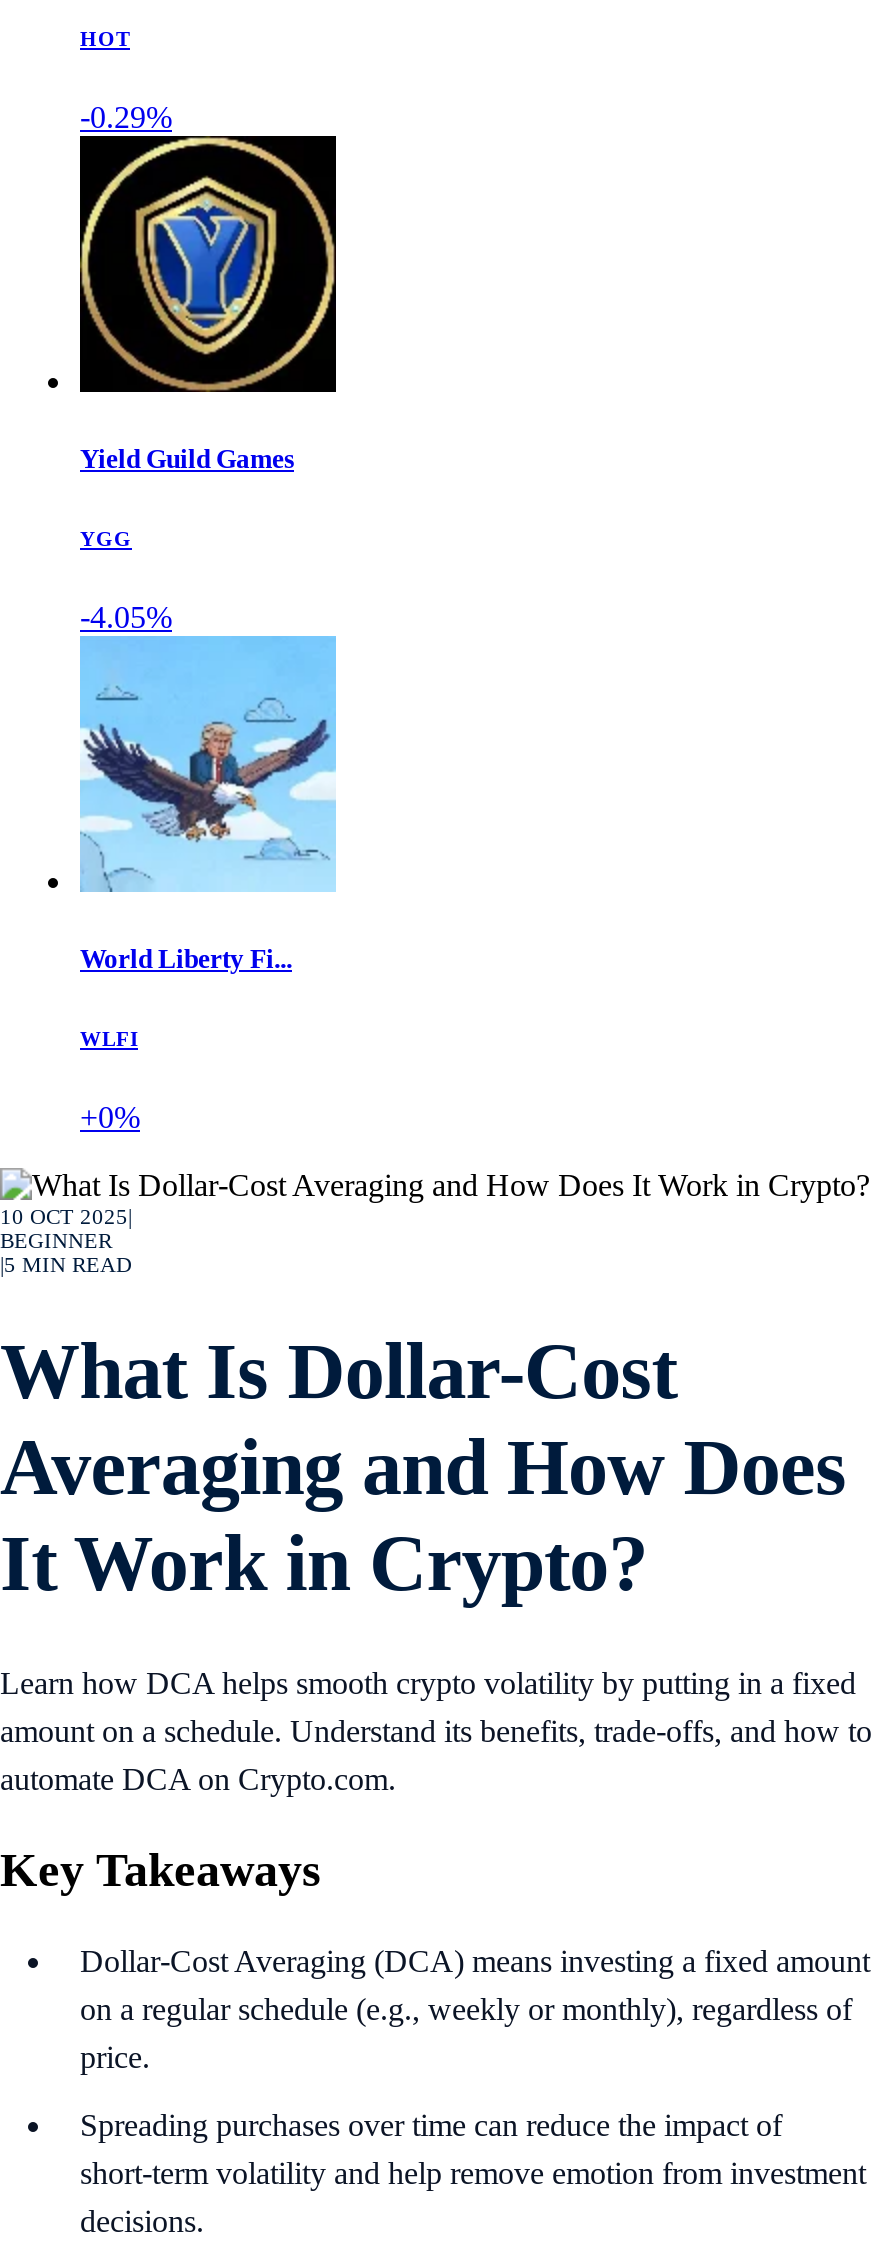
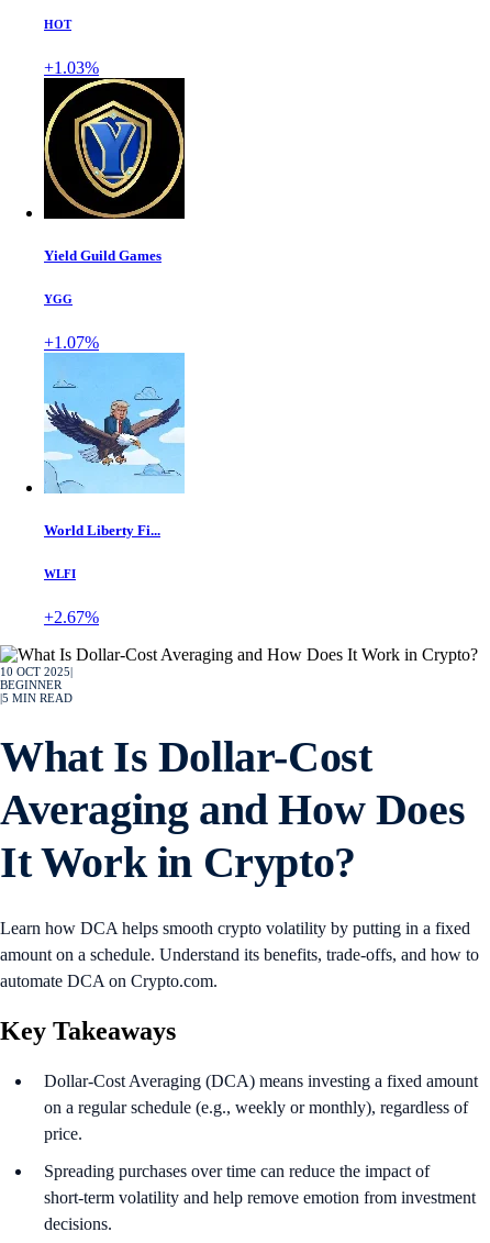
- -0.29%
+ +1.03%

- -4.05%
+ +1.07%

- +0%
+ +2.67%
